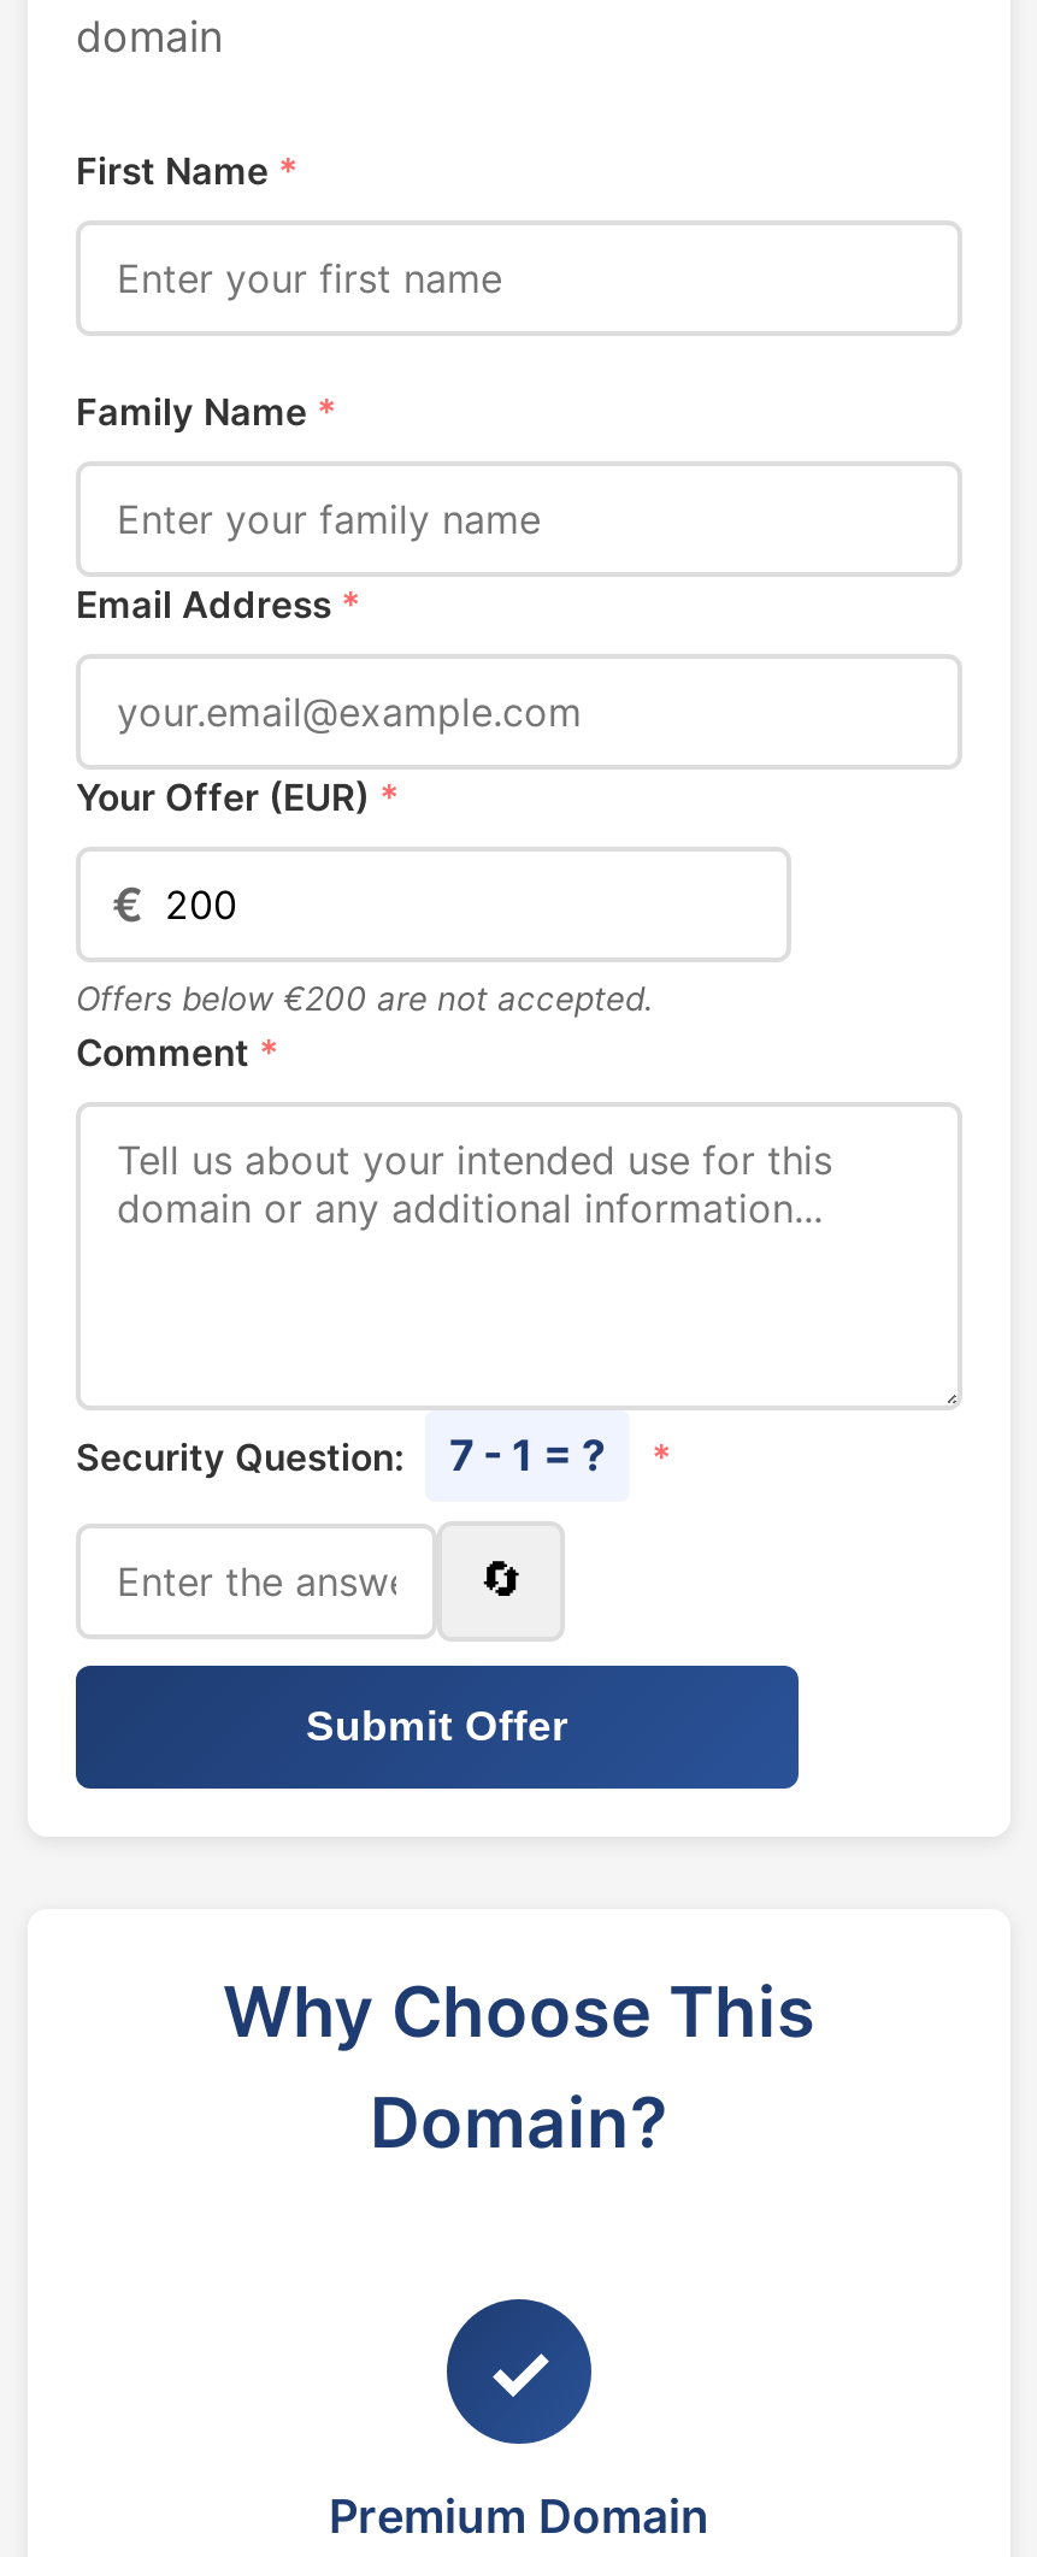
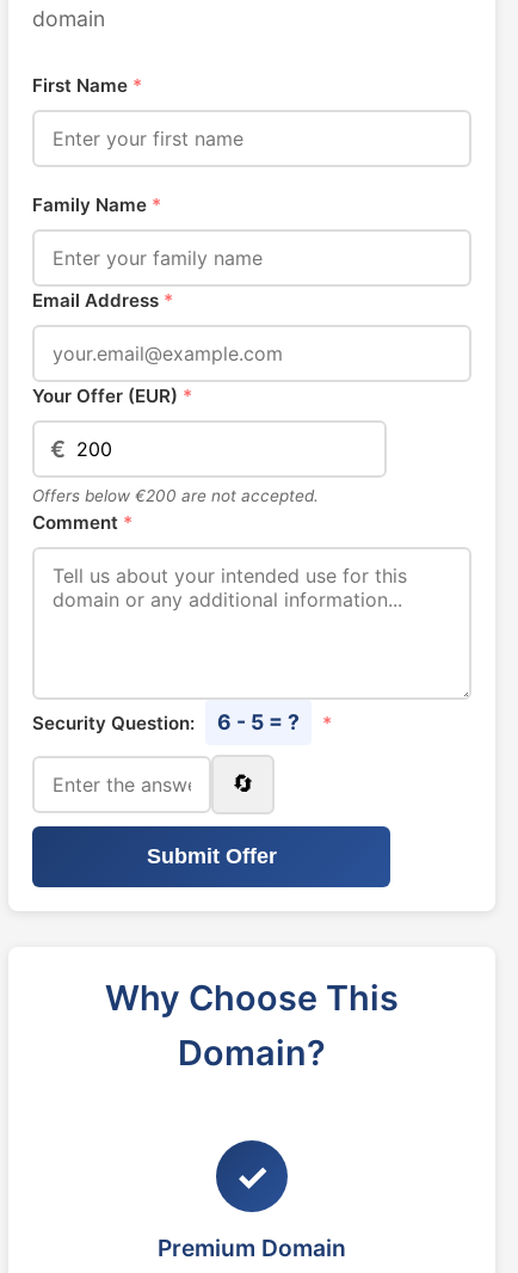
- 7 - 1 = ?
+ 6 - 5 = ?
